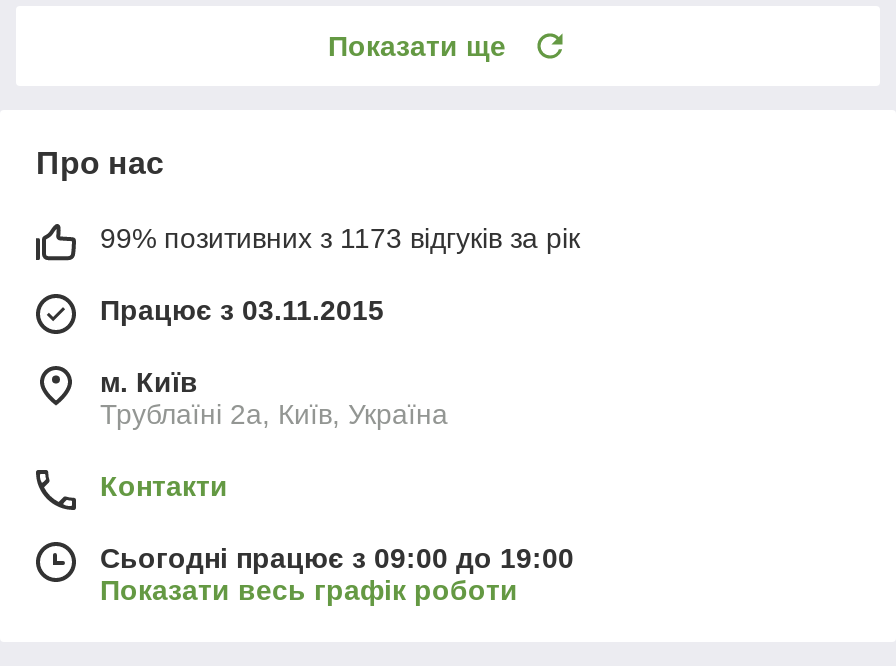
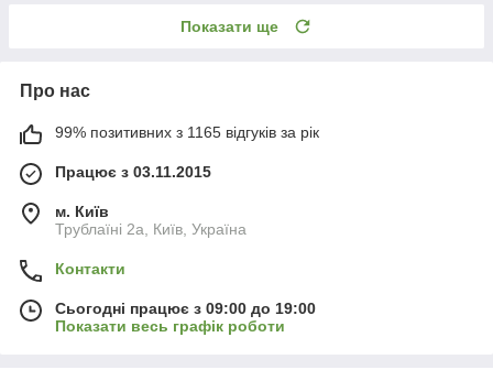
- 99% позитивних з 1173 відгуків за рік
+ 99% позитивних з 1165 відгуків за рік
